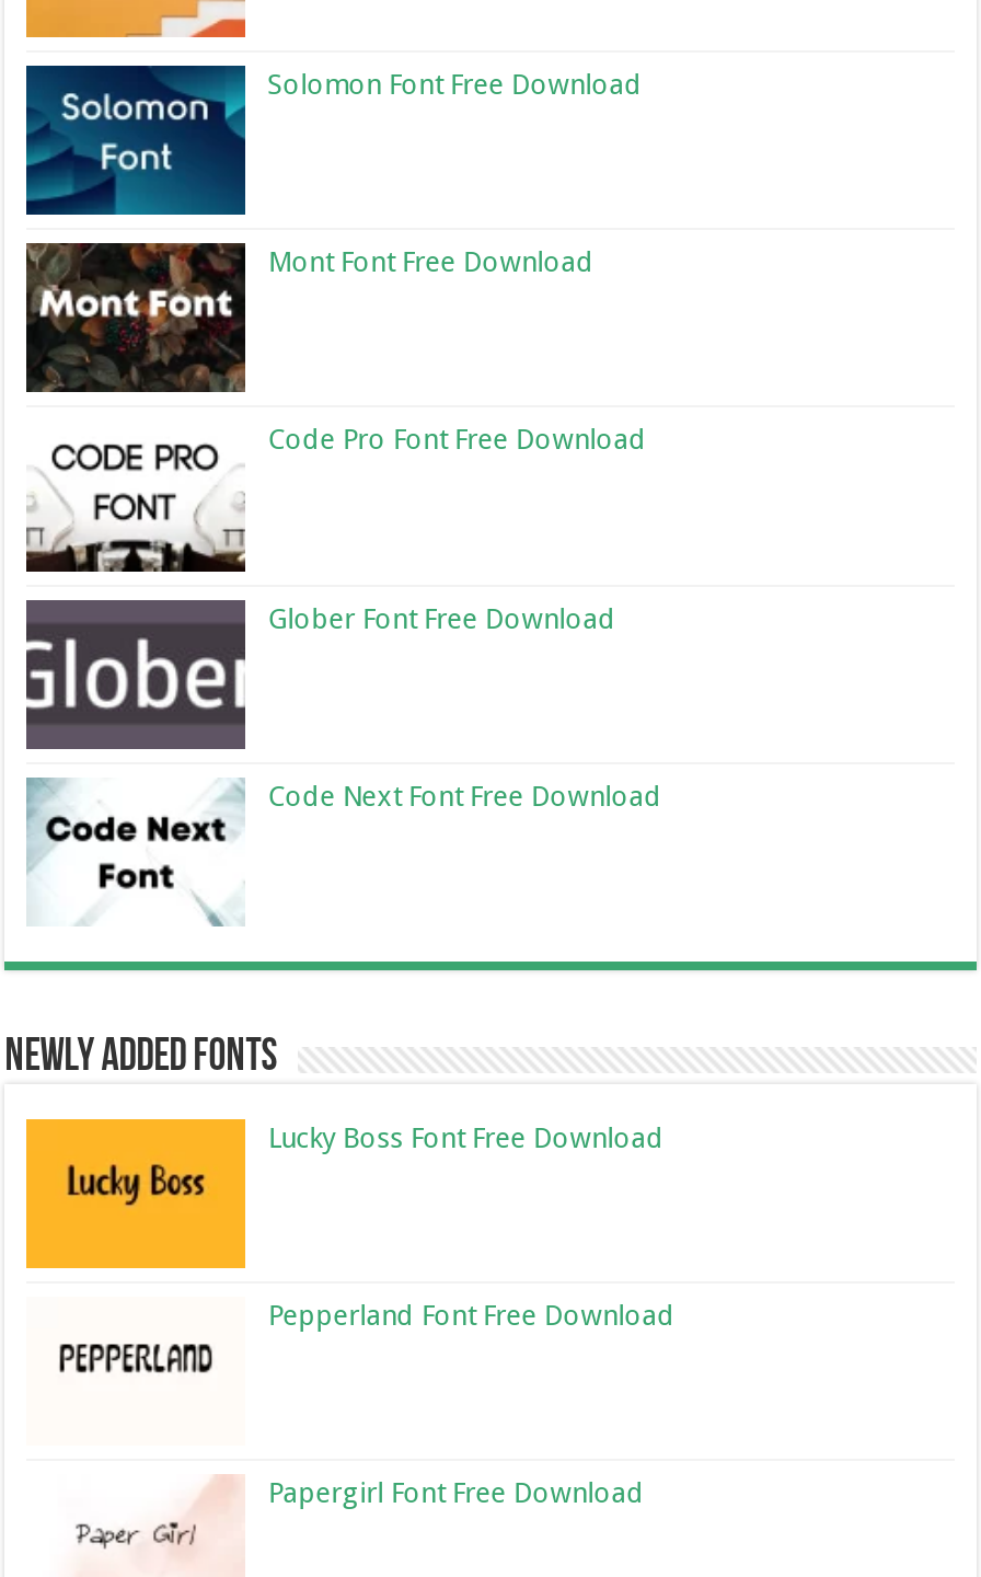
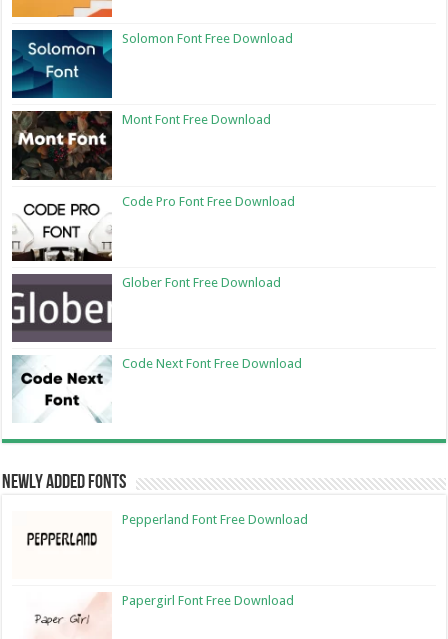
- [image]
- Lucky Boss Font Free Download
